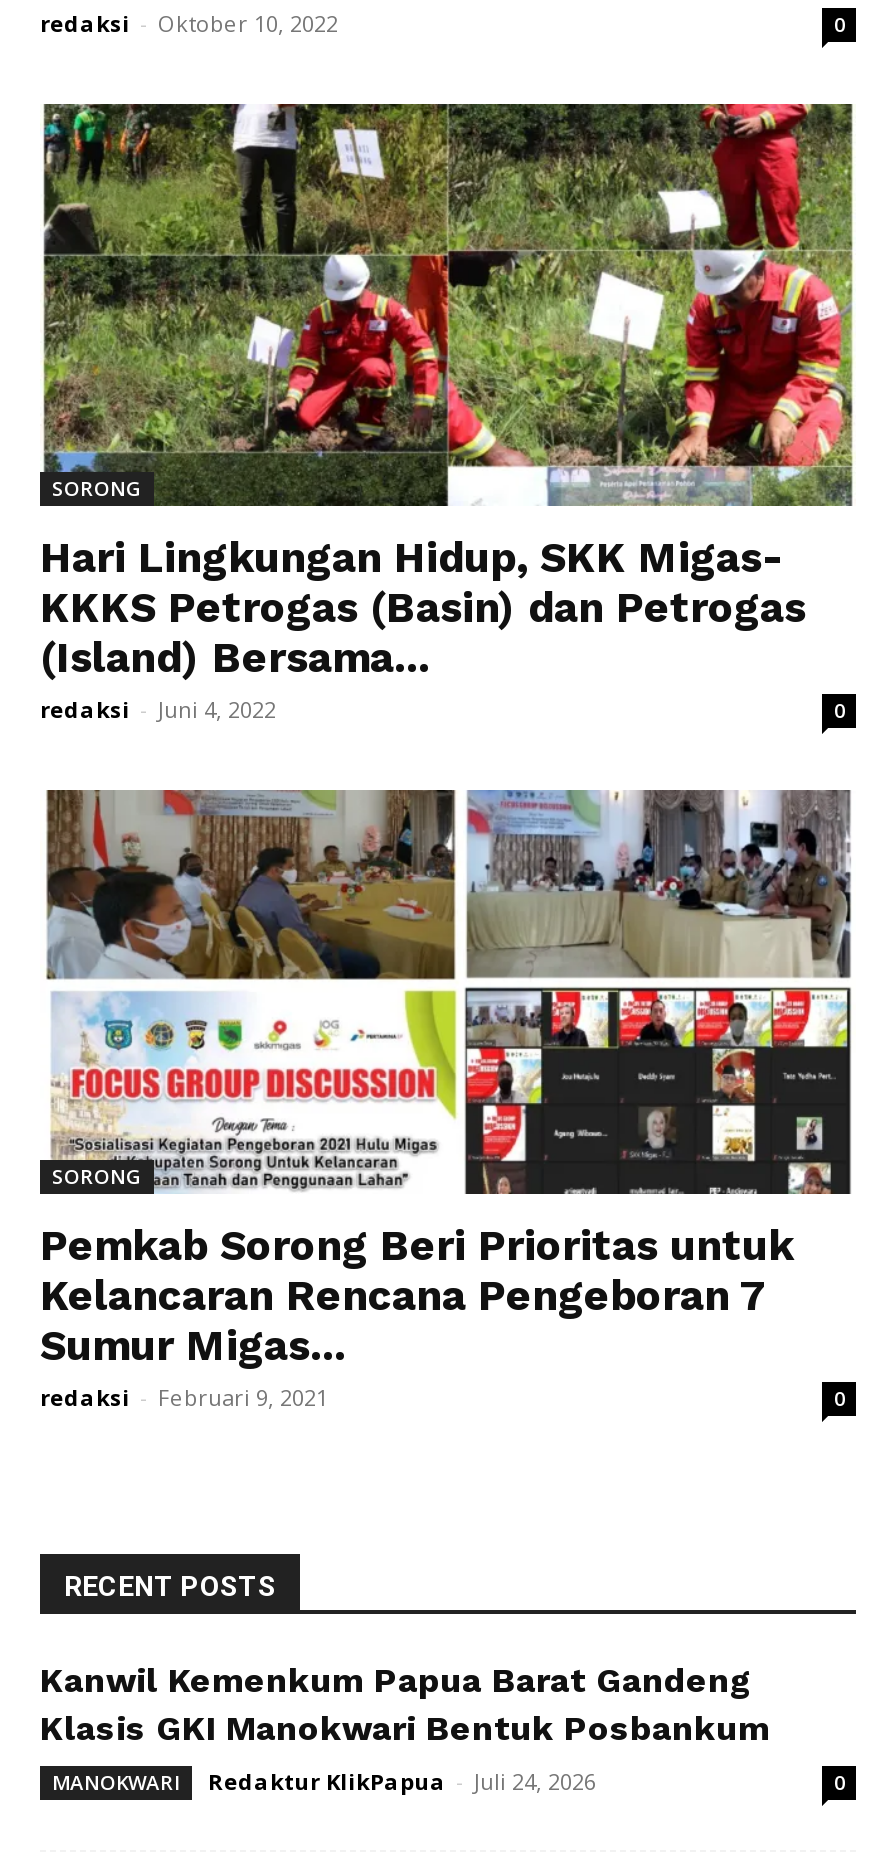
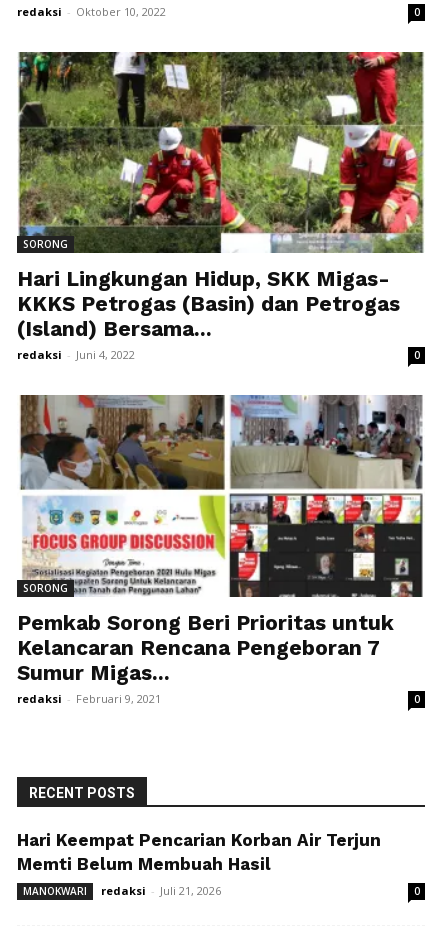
- Kanwil Kemenkum Papua Barat Gandeng
- Klasis GKI Manokwari Bentuk Posbankum
+ Hari Keempat Pencarian Korban Air Terjun
+ Memti Belum Membuah Hasil

- Redaktur KlikPapua - Juli 24, 2026
+ redaksi - Juli 21, 2026
